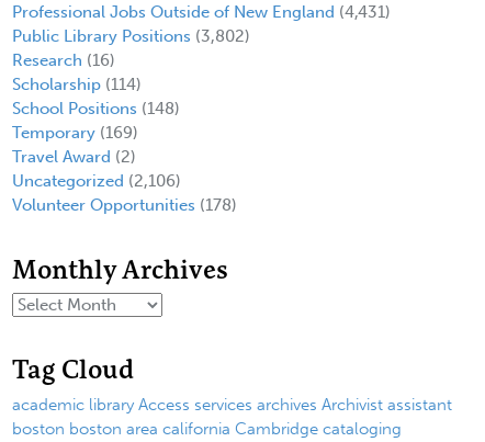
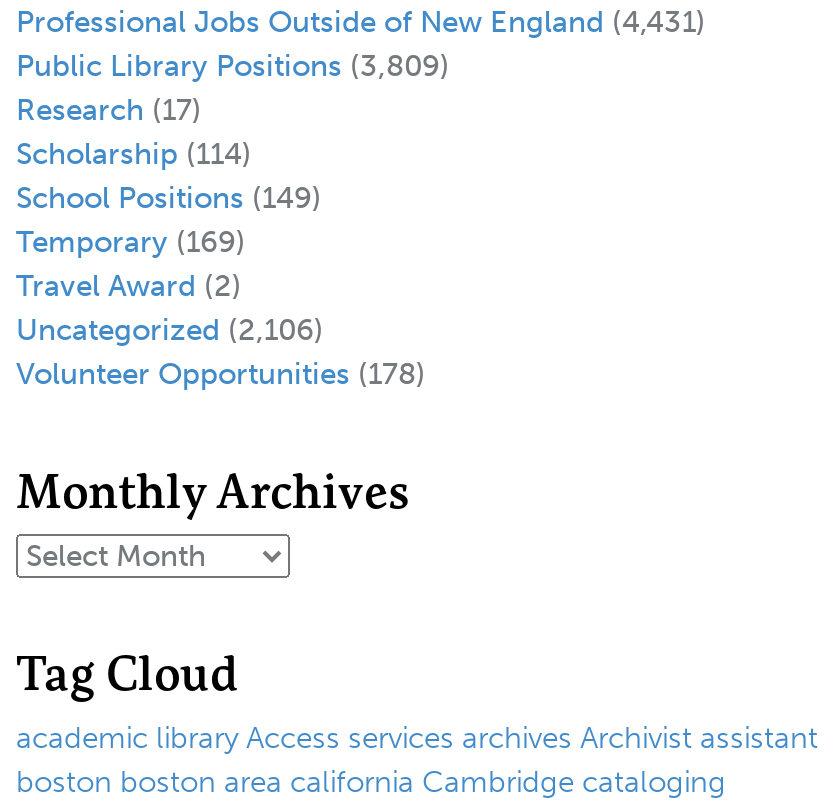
- Public Library Positions (3,802)
+ Public Library Positions (3,809)

- Research (16)
+ Research (17)

- School Positions (148)
+ School Positions (149)
